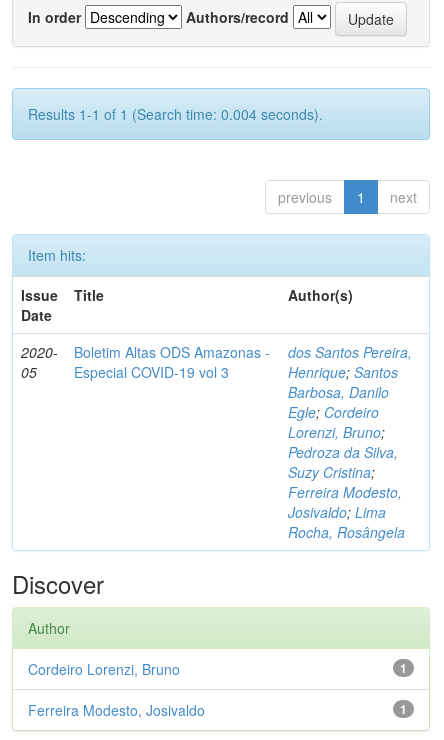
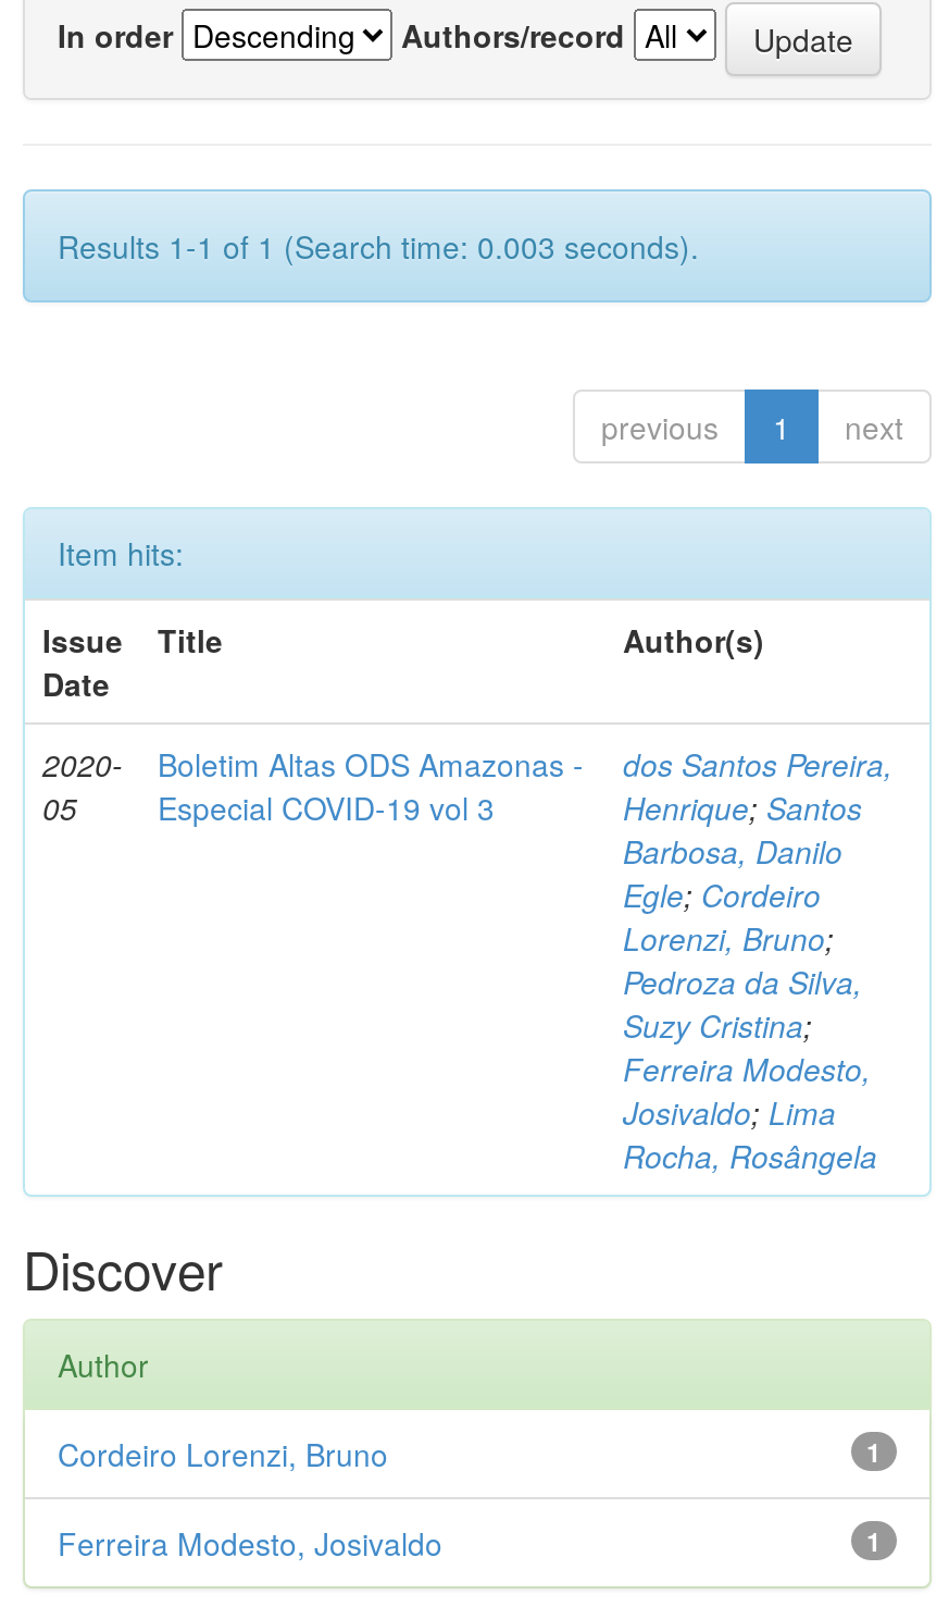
- Results 1-1 of 1 (Search time: 0.004 seconds).
+ Results 1-1 of 1 (Search time: 0.003 seconds).
